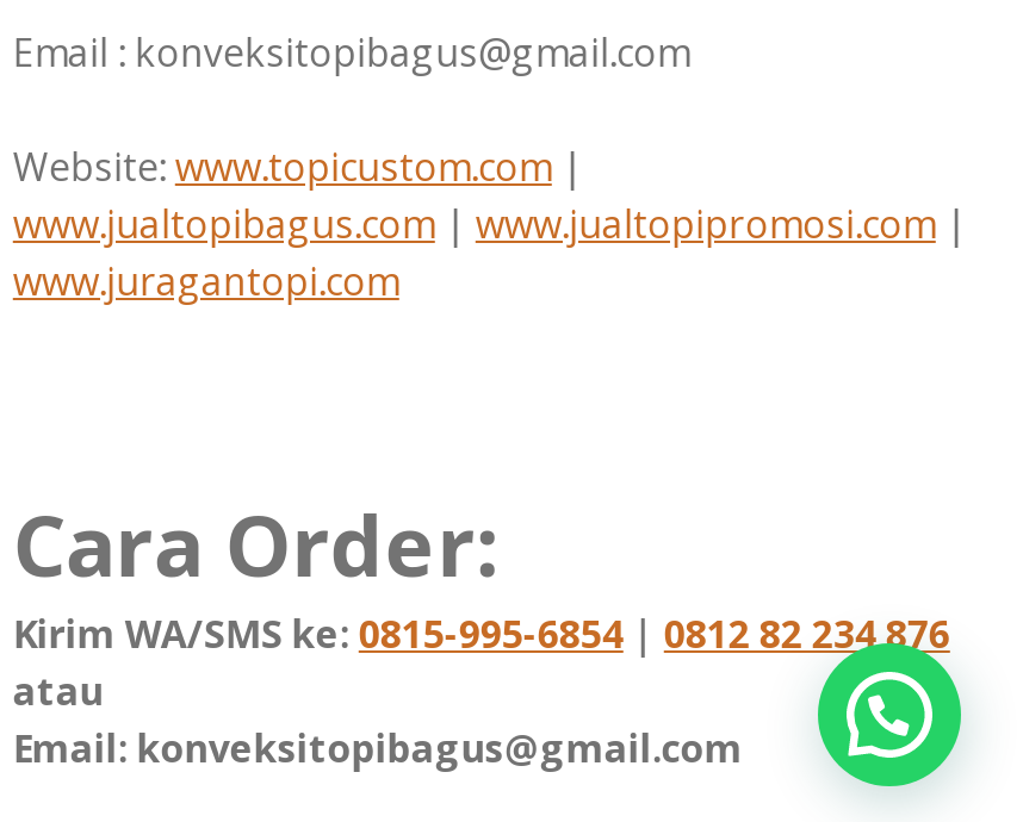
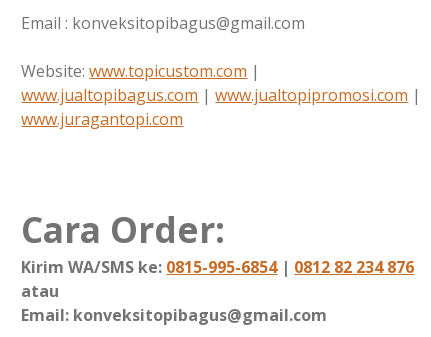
- [image]
